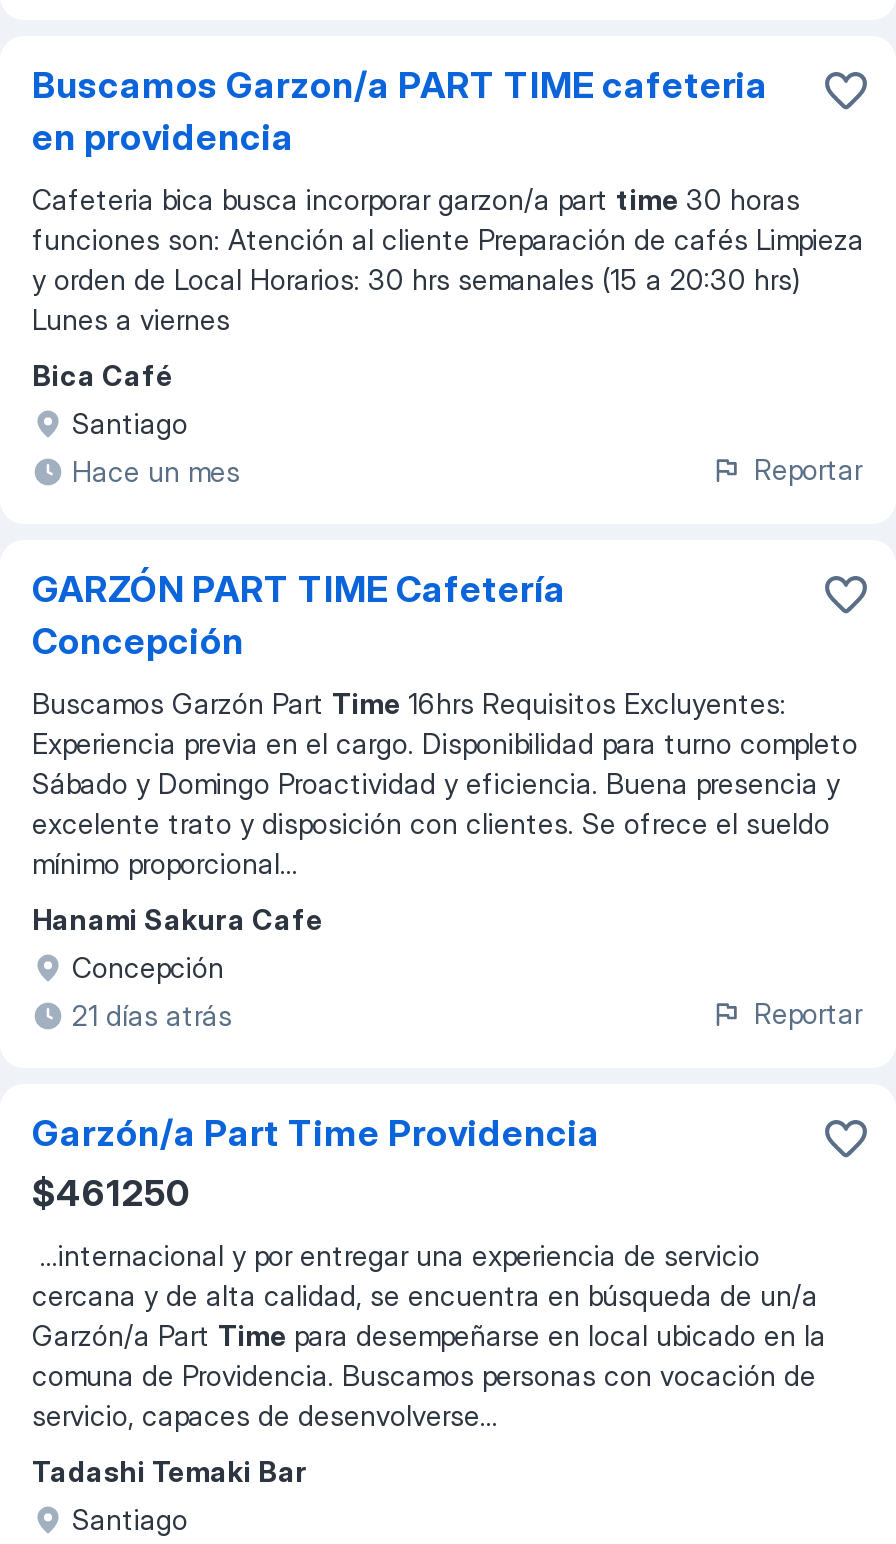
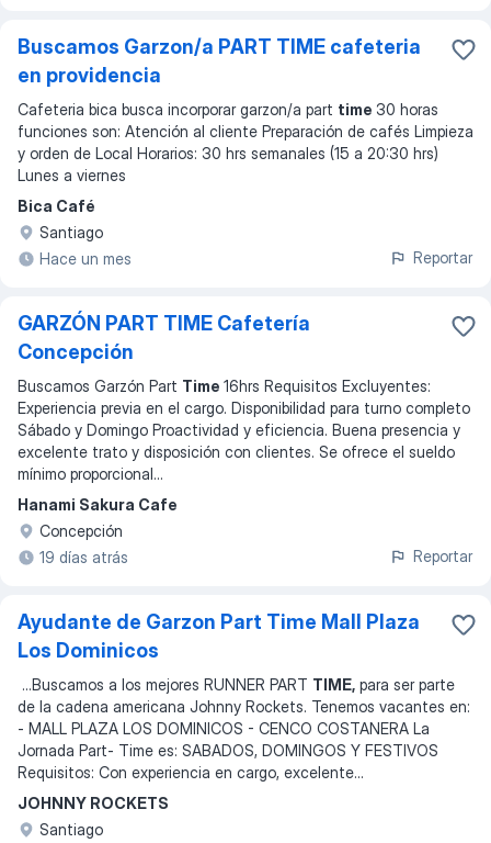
- 21 días atrás
+ 19 días atrás

- Garzón/a Part Time Providencia
- $461250
+ Ayudante de Garzon Part Time Mall Plaza
+ Los Dominicos

- ...internacional y por entregar una experiencia de servicio
- cercana y de alta calidad, se encuentra en búsqueda de un/a
- Garzón/a Part Time para desempeñarse en local ubicado en la
- comuna de Providencia. Buscamos personas con vocación de
- servicio, capaces de desenvolverse...
+ ...Buscamos a los mejores RUNNER PART TIME, para ser parte
+ de la cadena americana Johnny Rockets. Tenemos vacantes en:
+ - MALL PLAZA LOS DOMINICOS - CENCO COSTANERA La
+ Jornada Part- Time es: SABADOS, DOMINGOS Y FESTIVOS
+ Requisitos: Con experiencia en cargo, excelente...

- Tadashi Temaki Bar
+ JOHNNY ROCKETS
